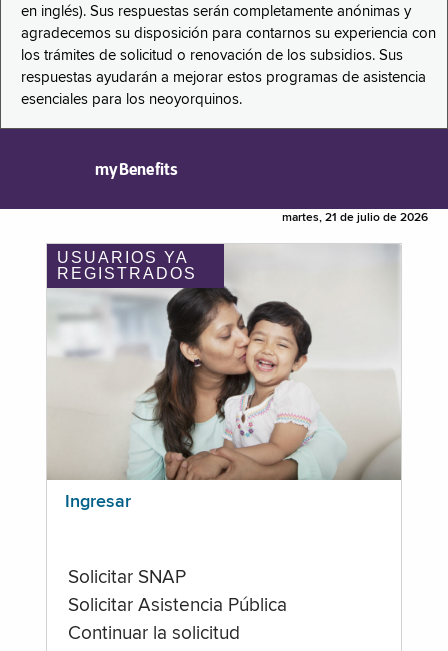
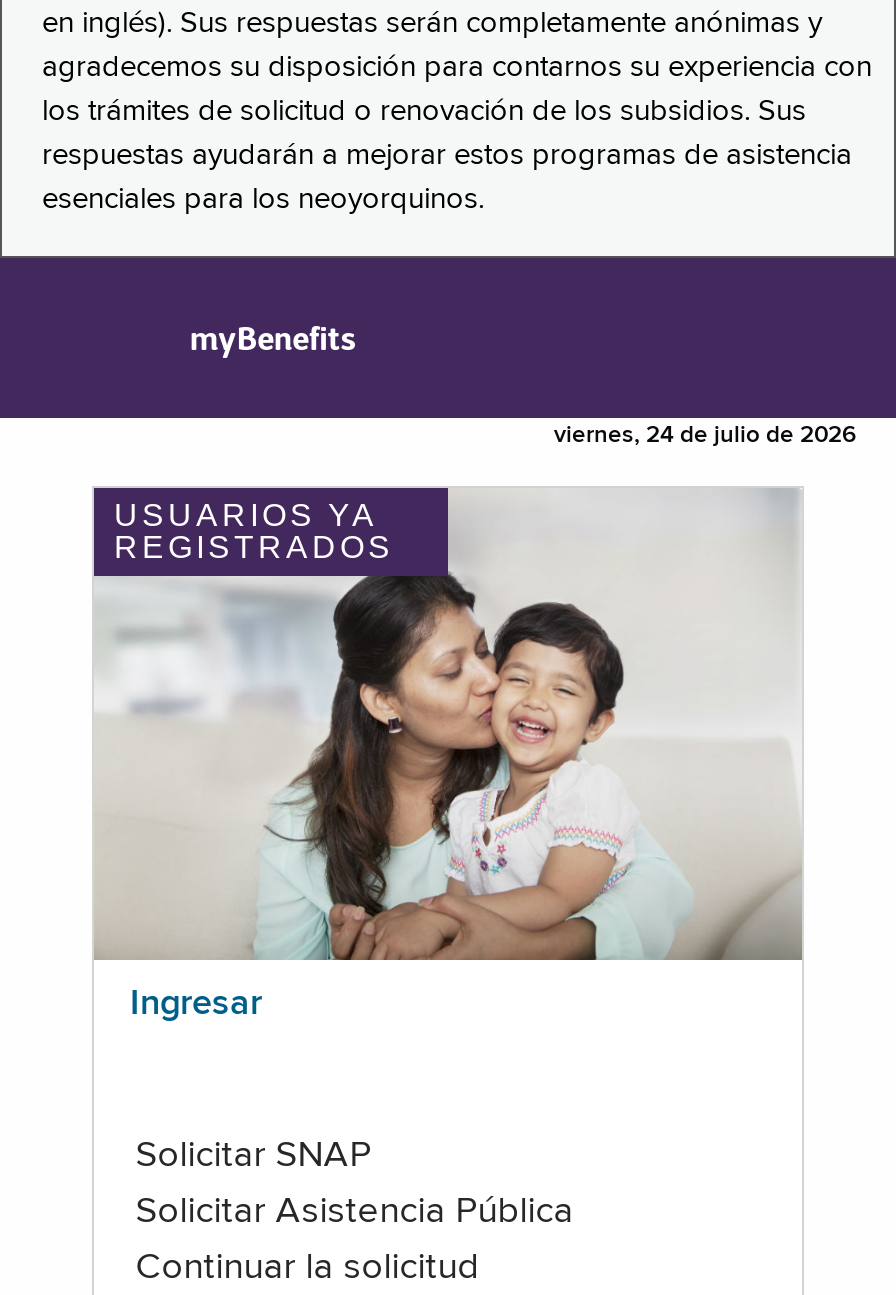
- martes, 21 de julio de 2026
+ viernes, 24 de julio de 2026
